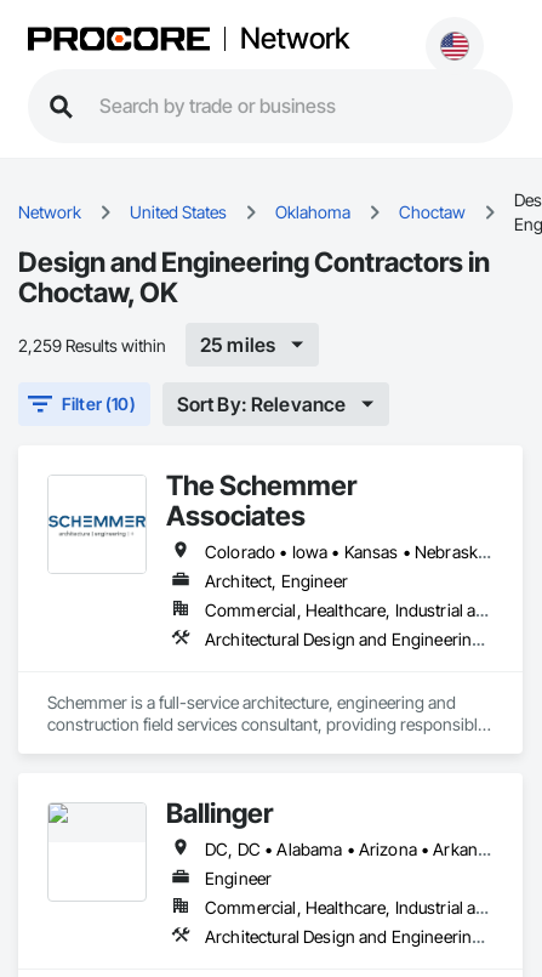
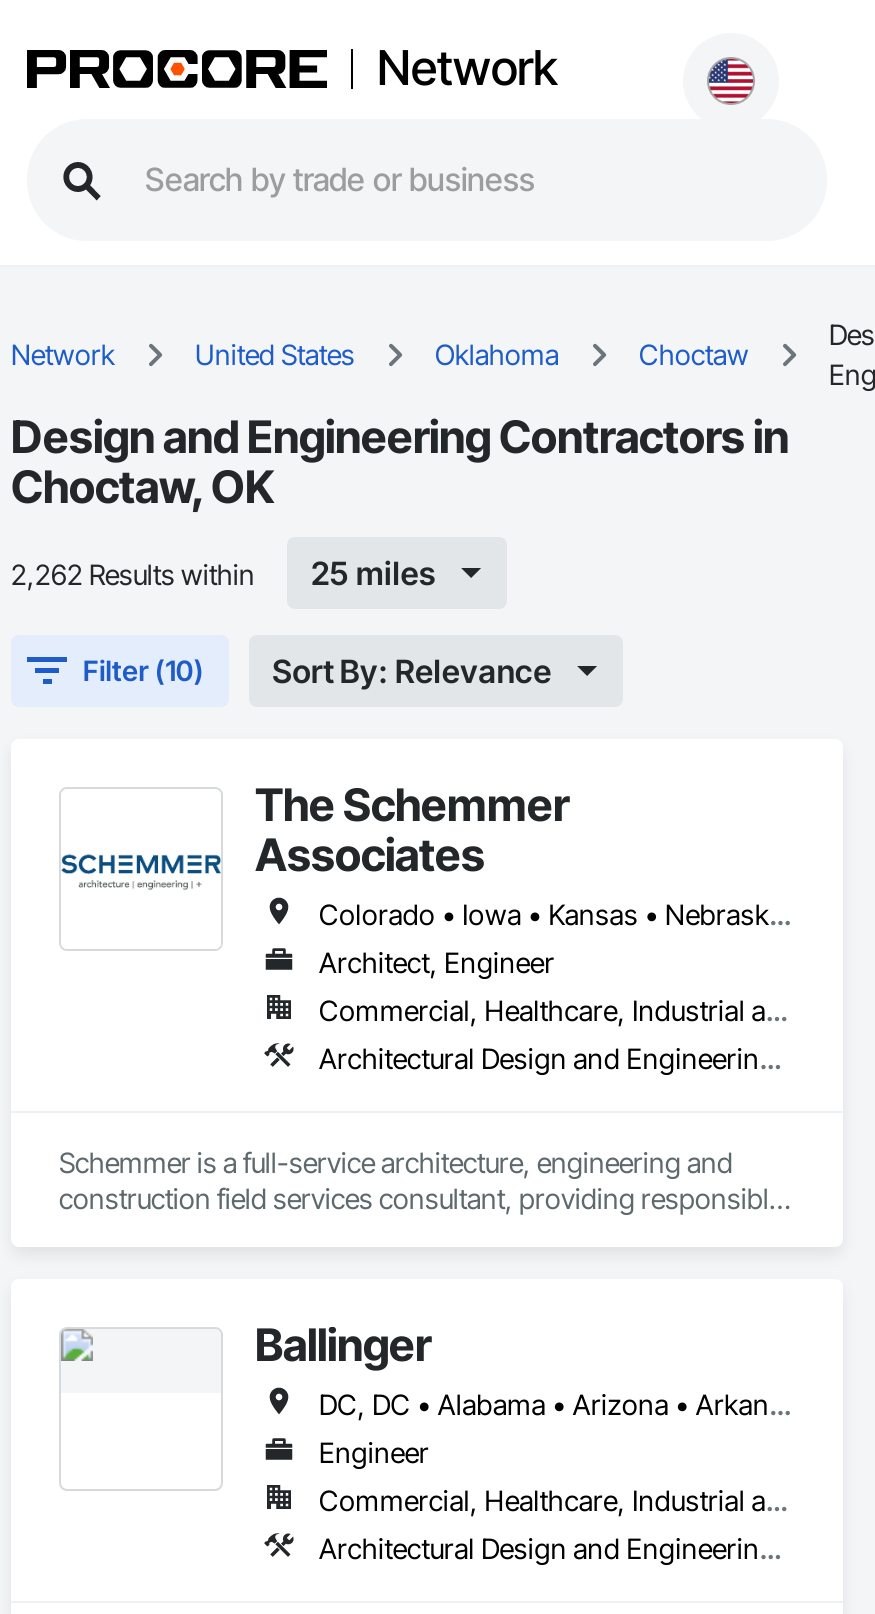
- 2,259 Results within
+ 2,262 Results within
